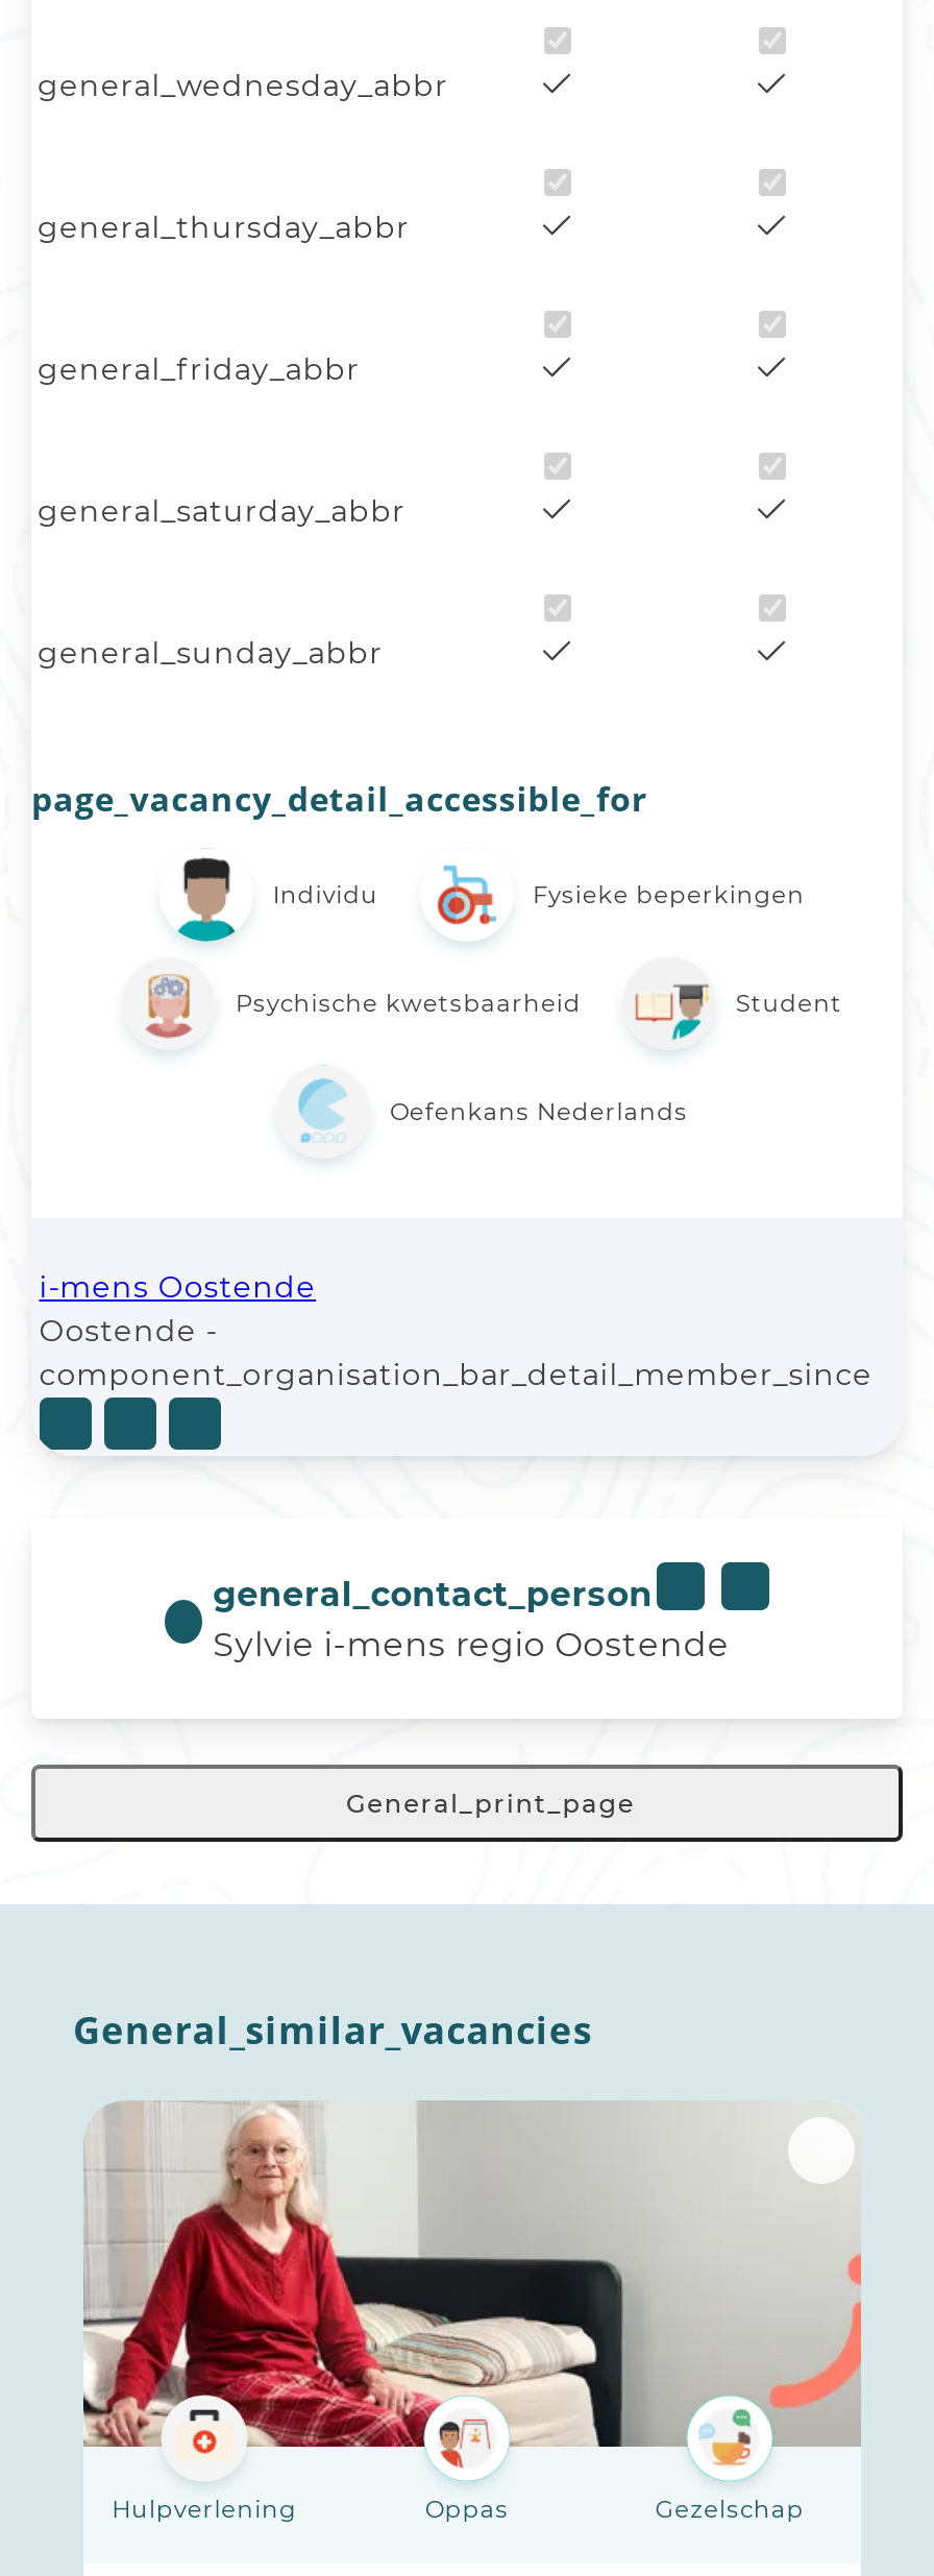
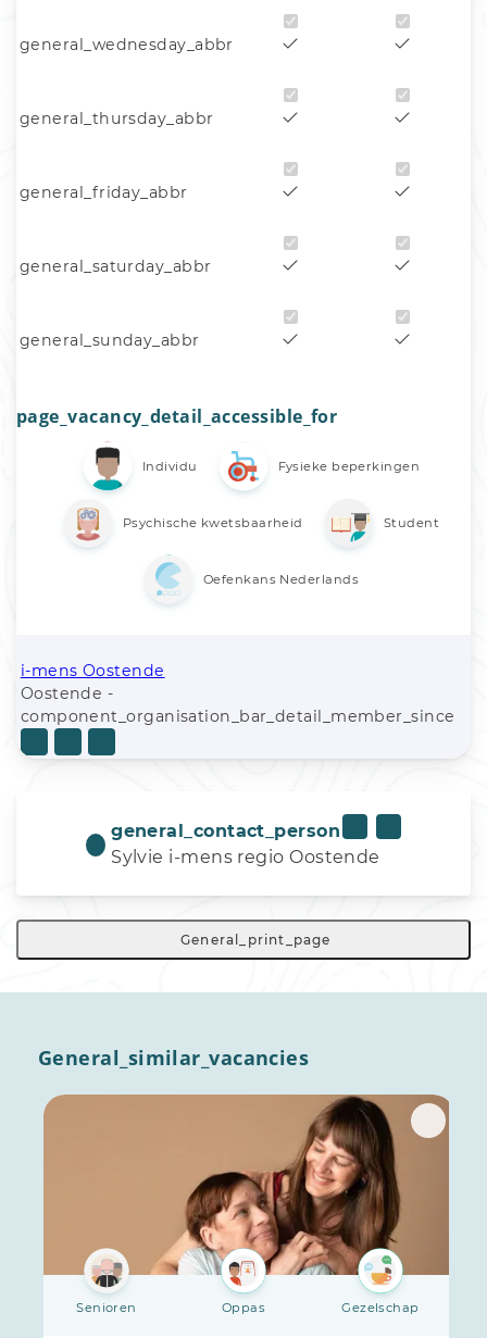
- [image]
- Hulpverlening
+ [image]
+ Senioren
